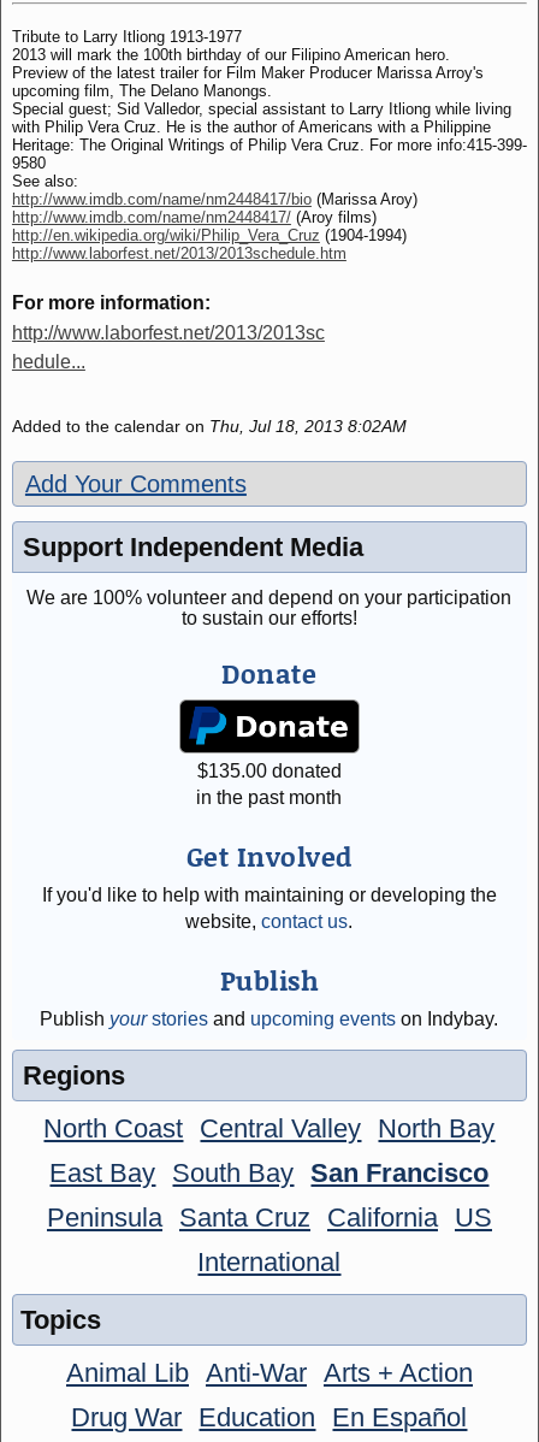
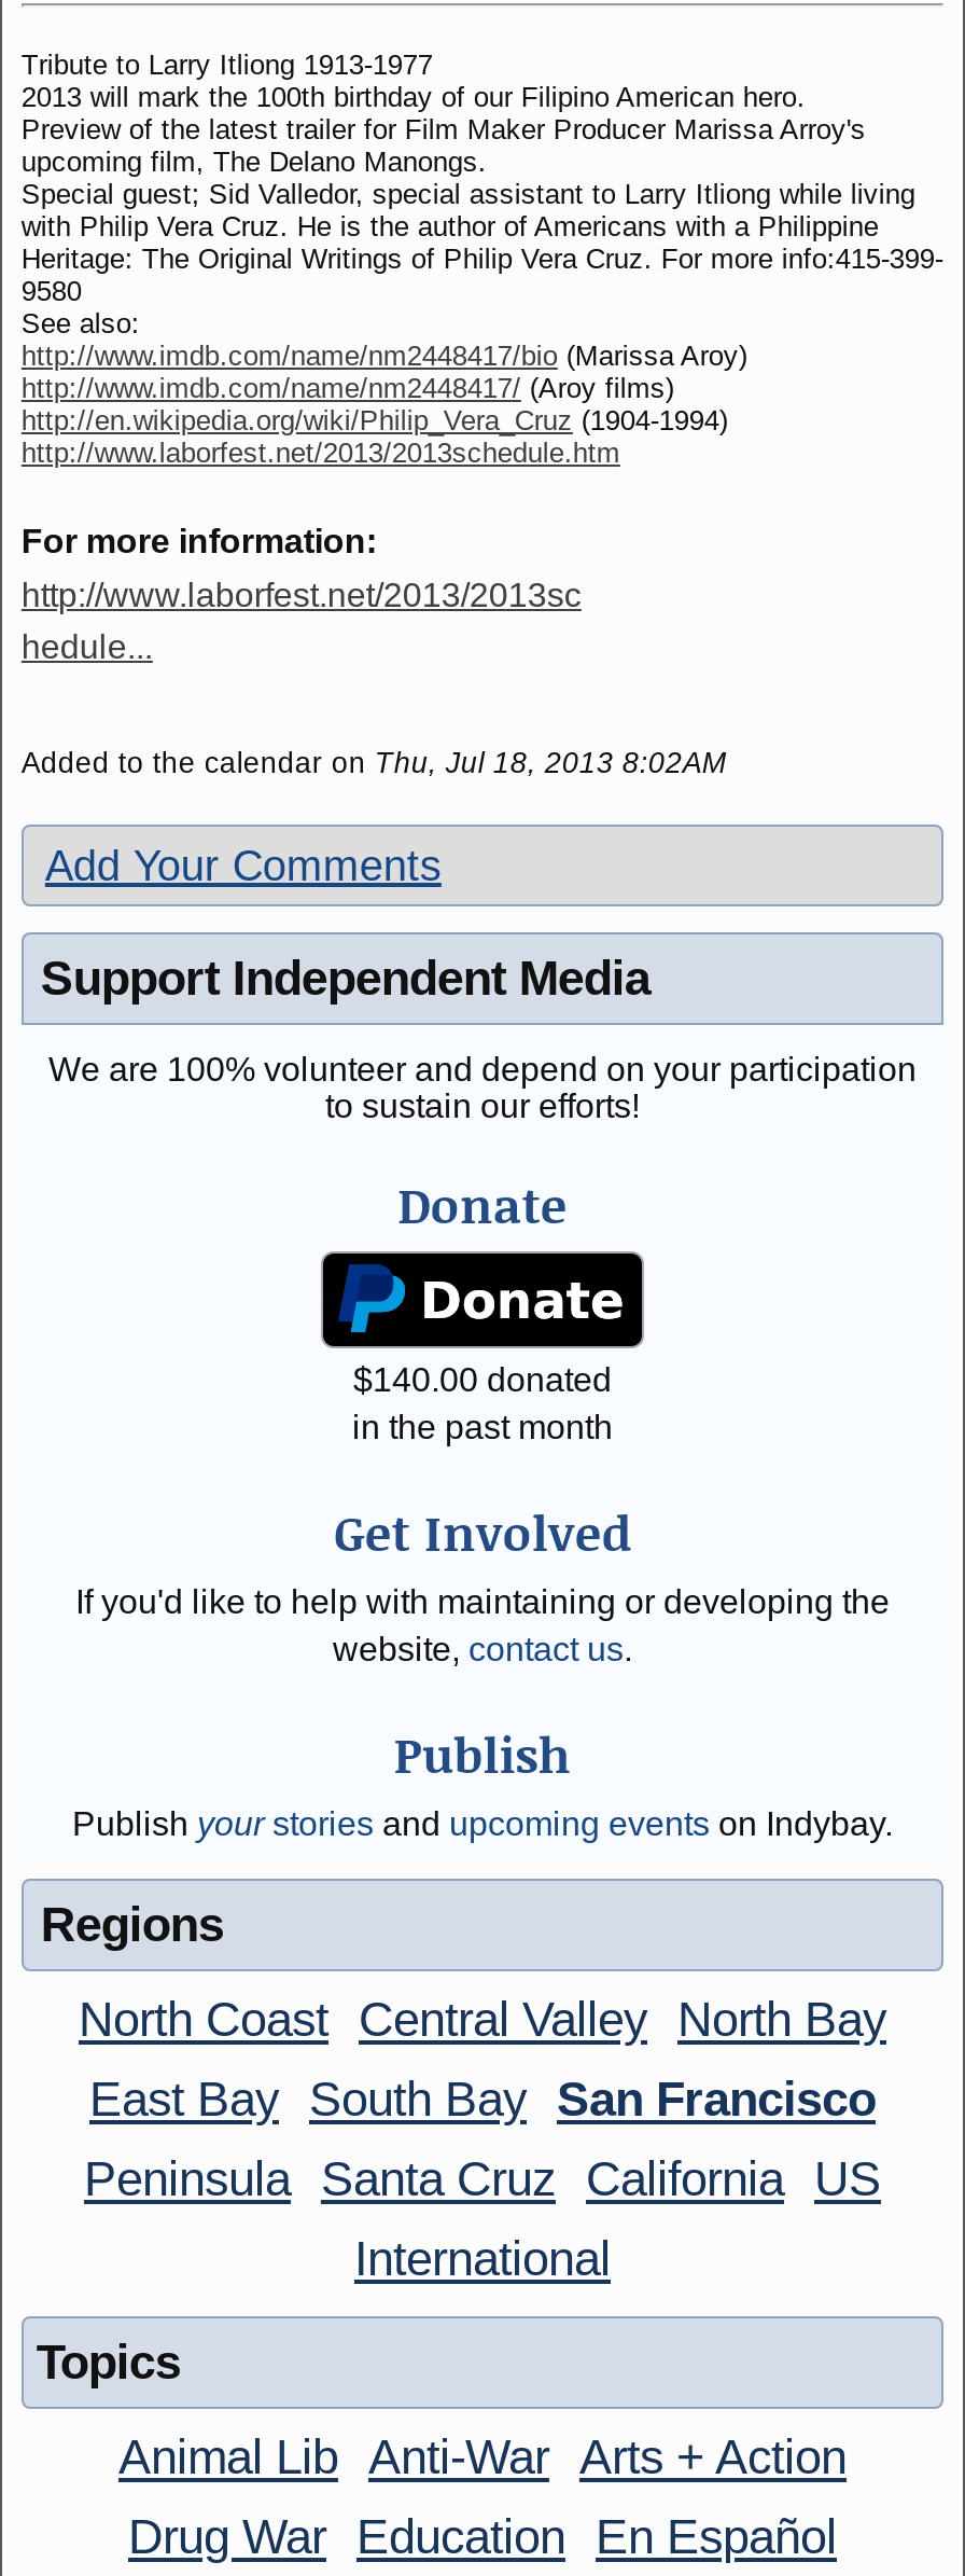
- $135.00 donated
+ $140.00 donated
